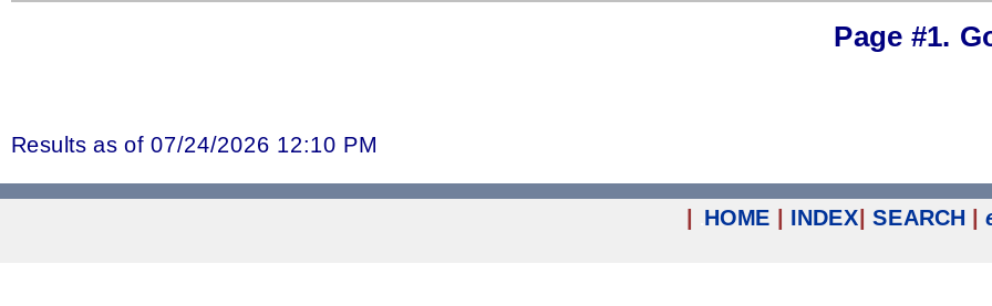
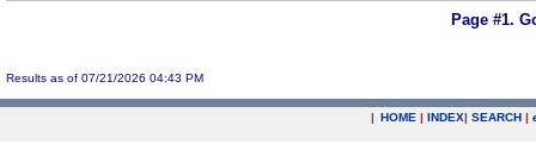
- Results as of 07/24/2026 12:10 PM
+ Results as of 07/21/2026 04:43 PM
